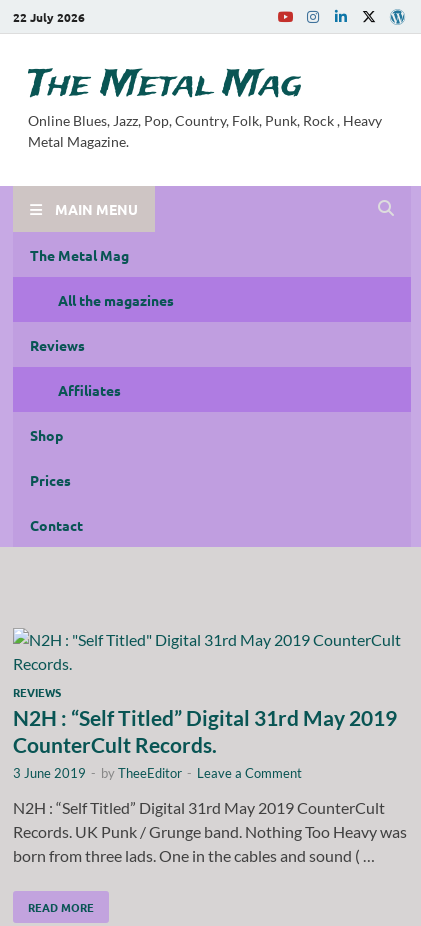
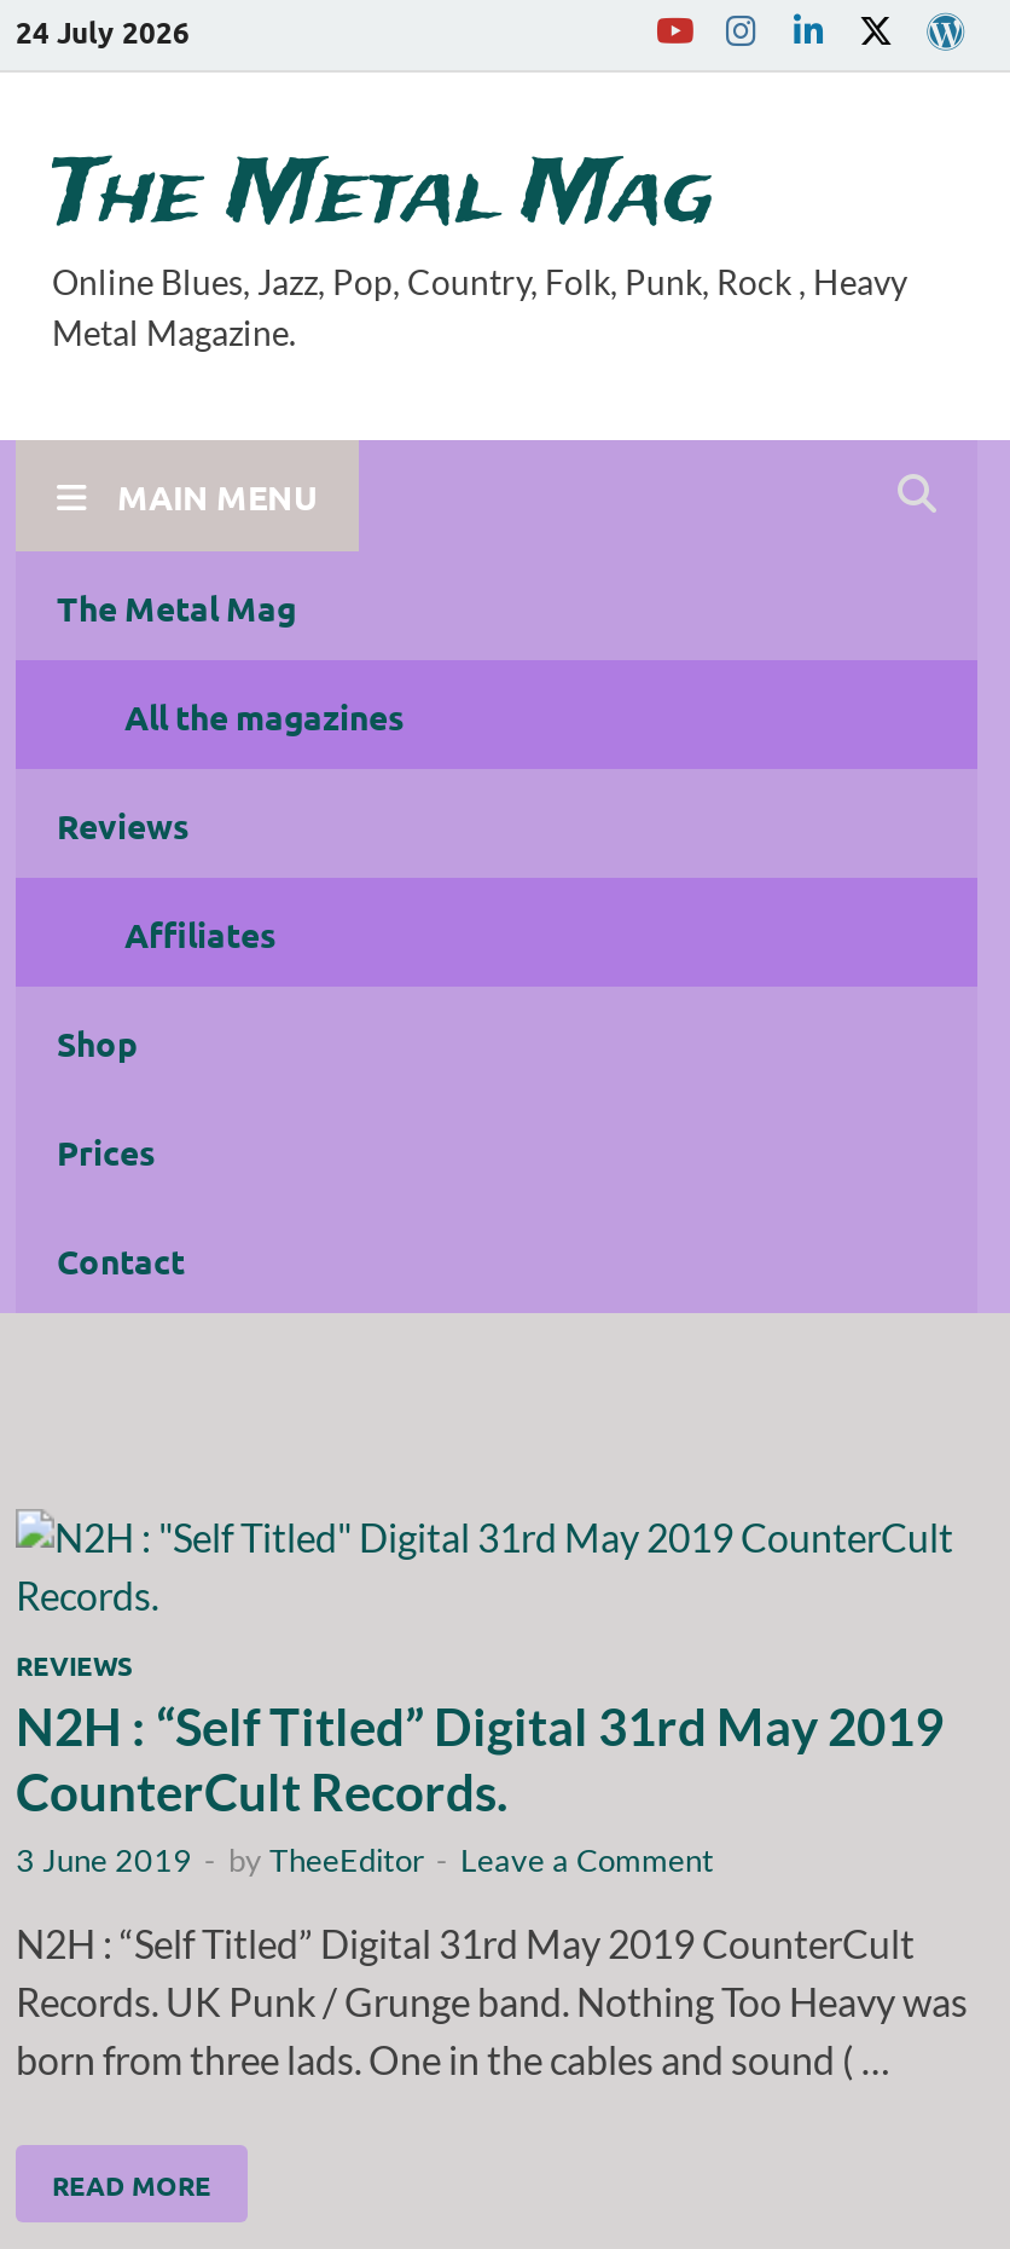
- 22 July 2026
+ 24 July 2026
